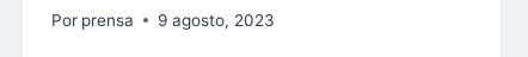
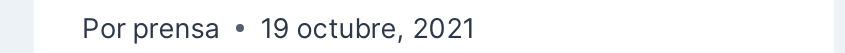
- Por prensa 9 agosto, 2023
+ Por prensa 19 octubre, 2021
